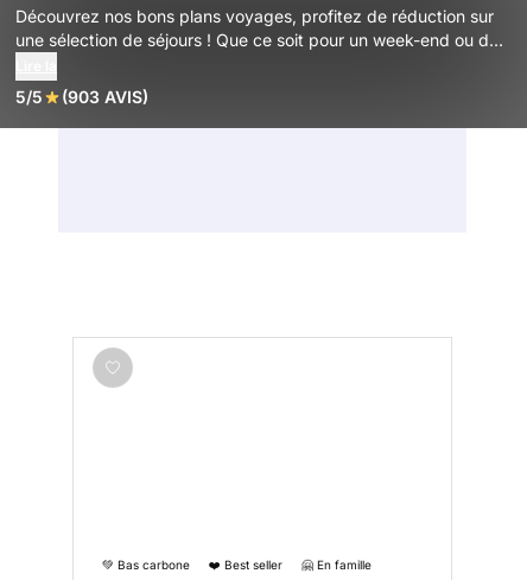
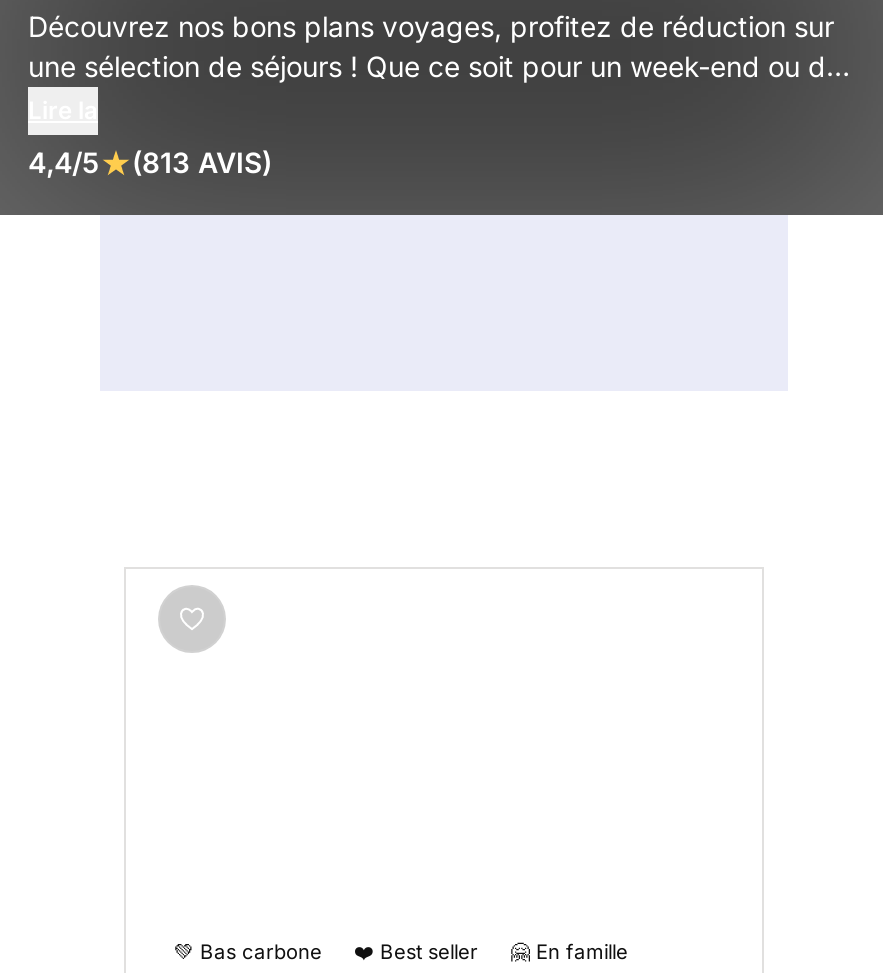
- 5/5
+ 4,4/5

- (903 AVIS)
+ (813 AVIS)
